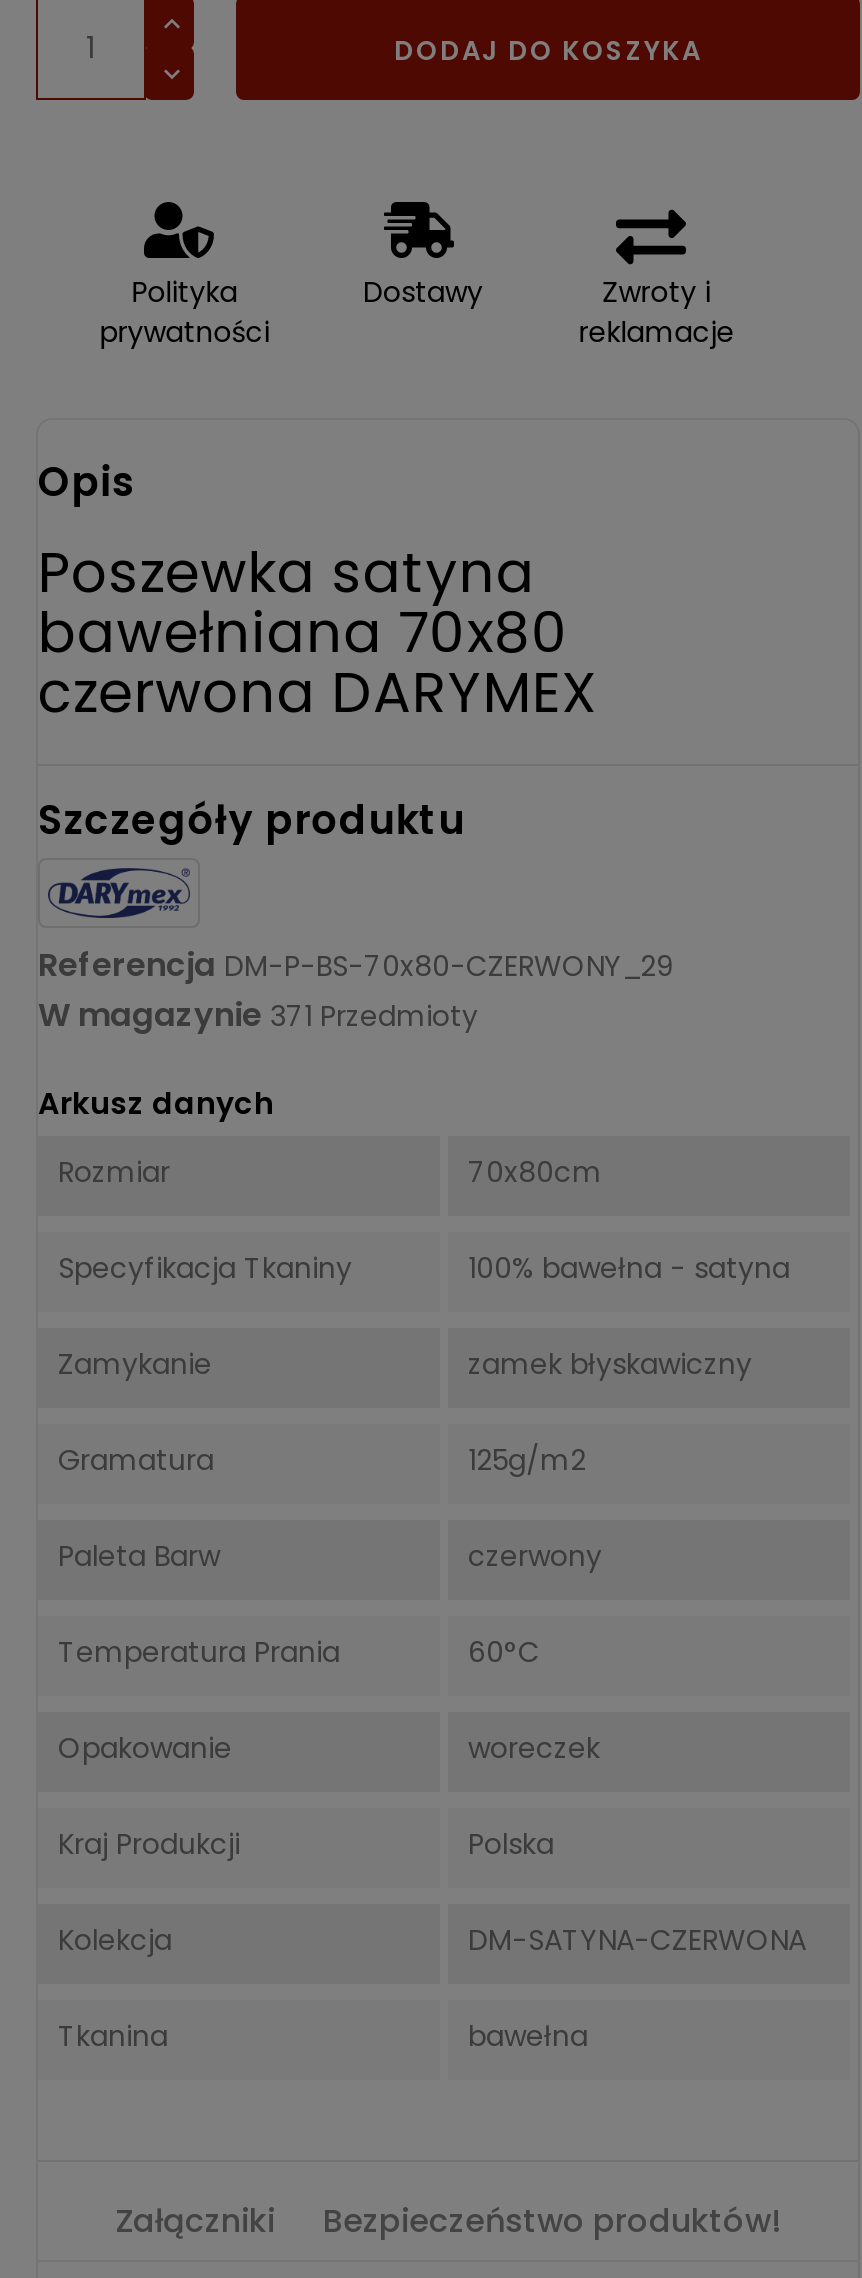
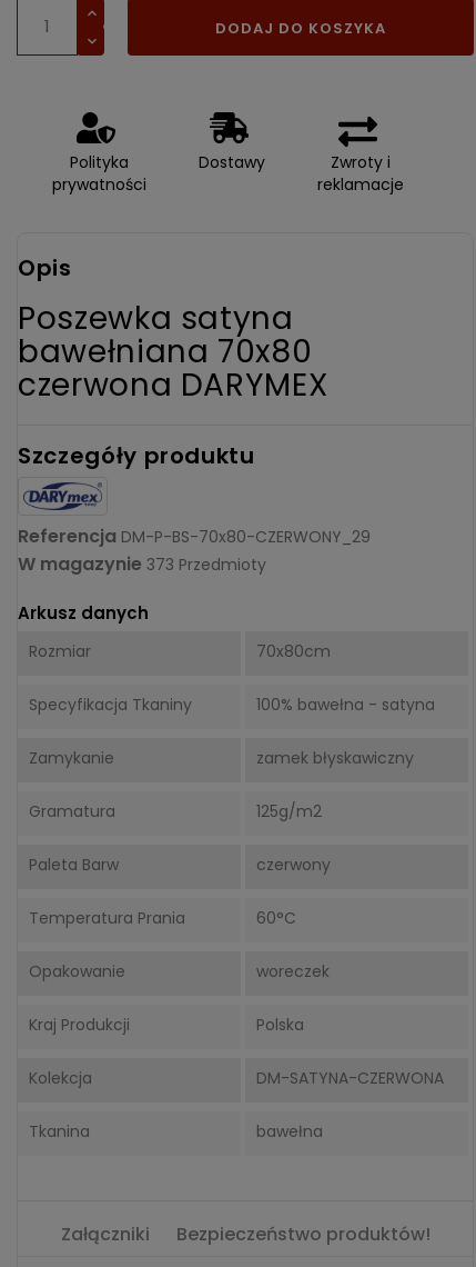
- W magazynie 371 Przedmioty
+ W magazynie 373 Przedmioty
